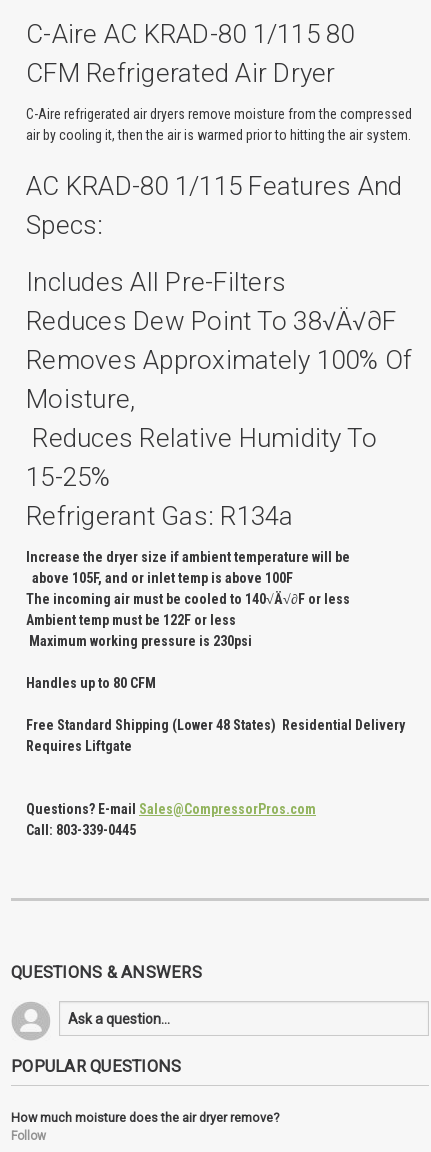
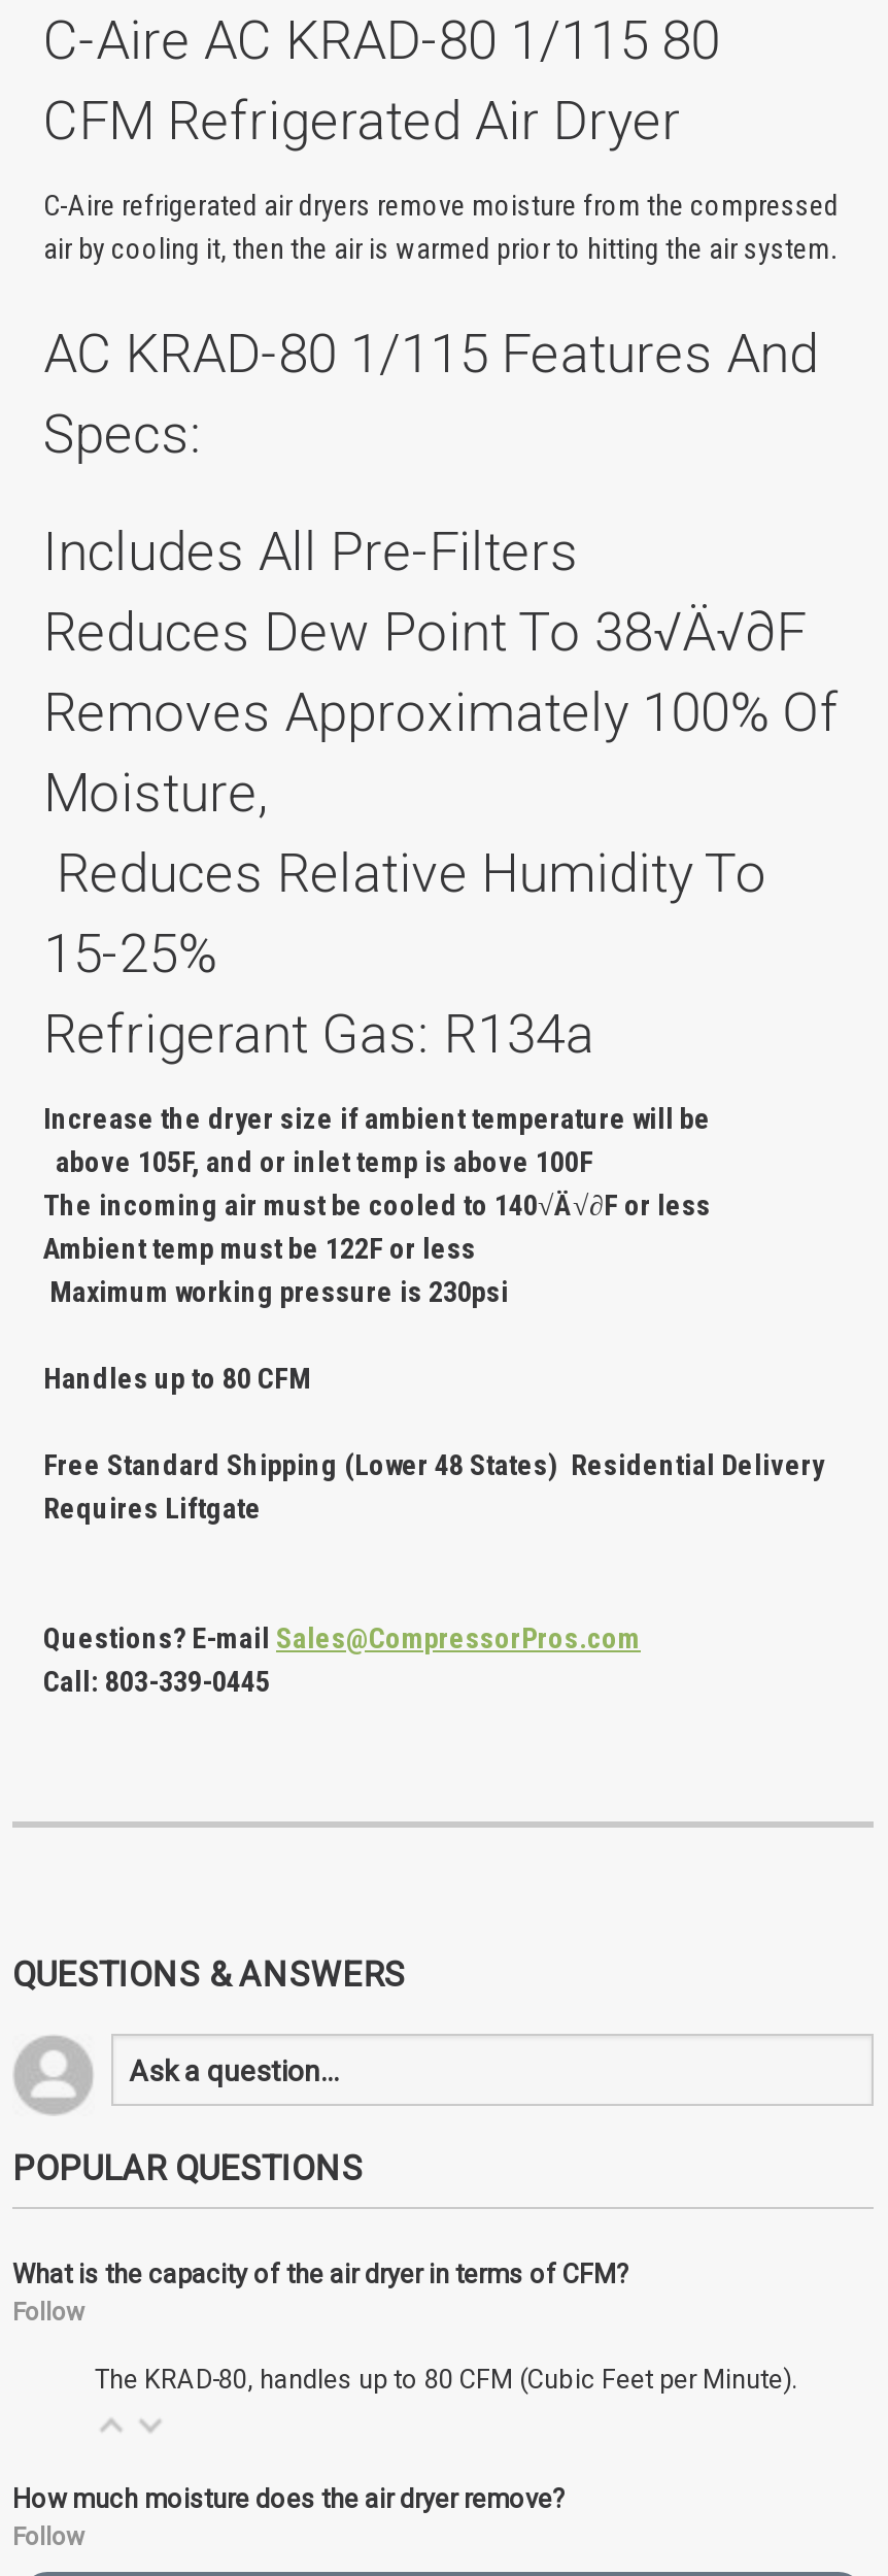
+ What is the capacity of the air dryer in terms of CFM?
+ Follow
+ The KRAD-80, handles up to 80 CFM (Cubic Feet per Minute).
